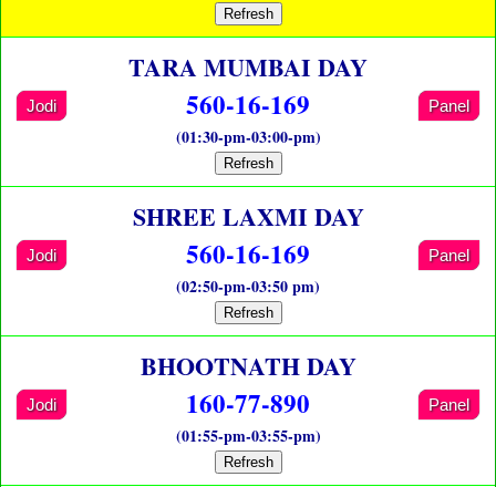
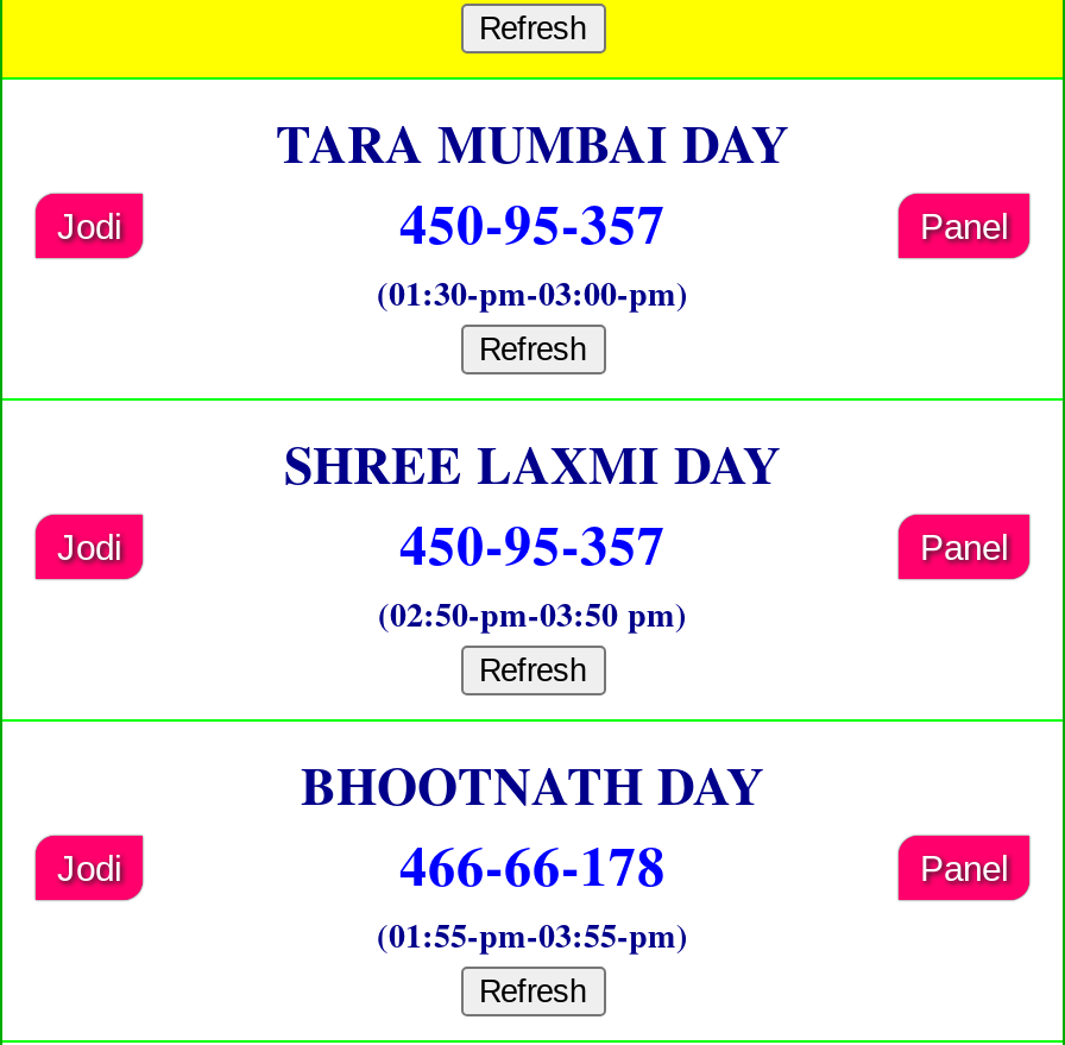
- 560-16-169
+ 450-95-357

- 560-16-169
+ 450-95-357

- 160-77-890
+ 466-66-178
